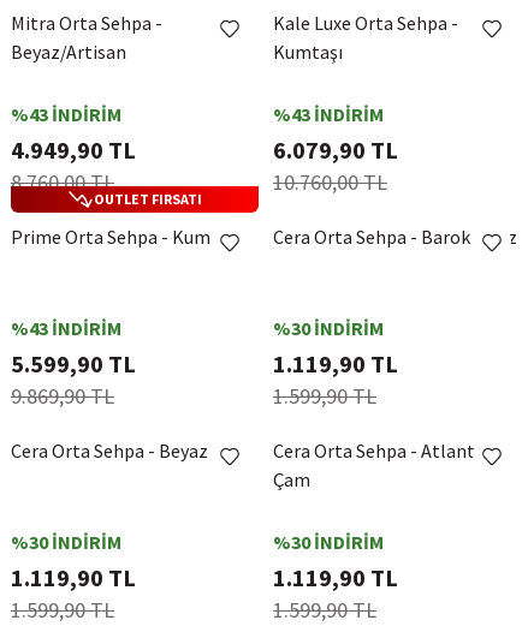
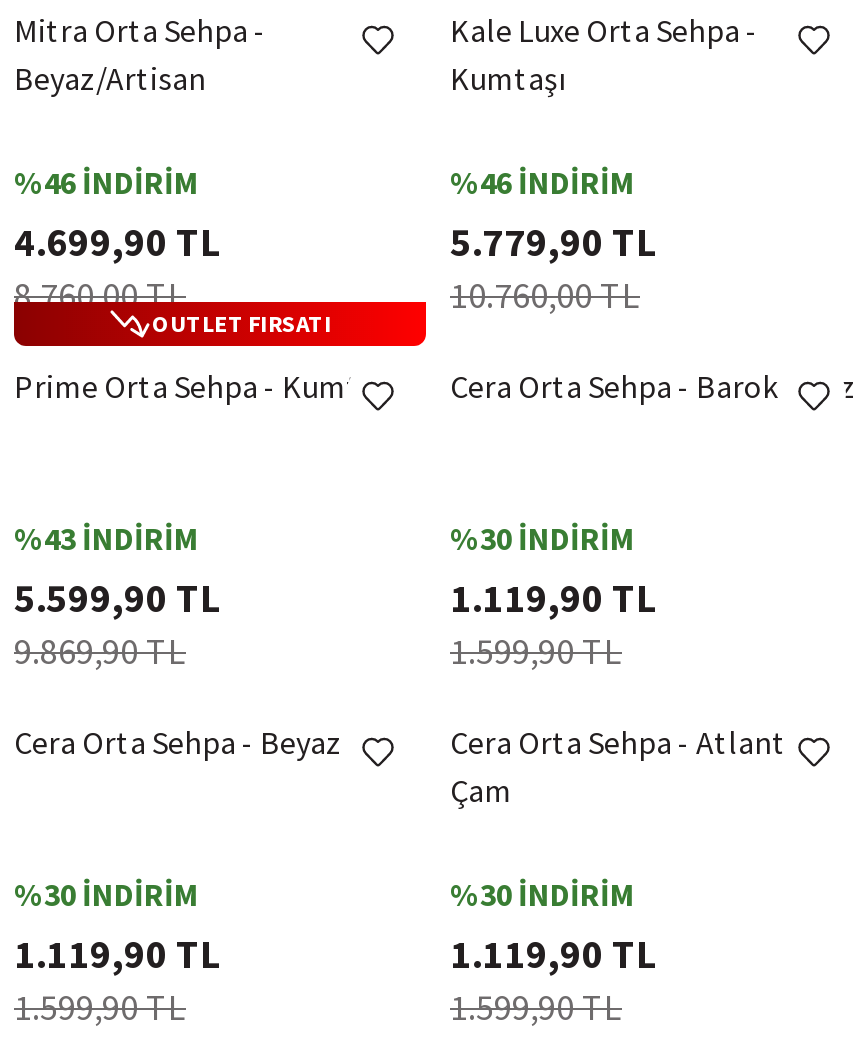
- %43 İNDİRİM
+ %46 İNDİRİM

- %43 İNDİRİM
+ %46 İNDİRİM

- 4.949,90 TL
+ 4.699,90 TL

- 6.079,90 TL
+ 5.779,90 TL
